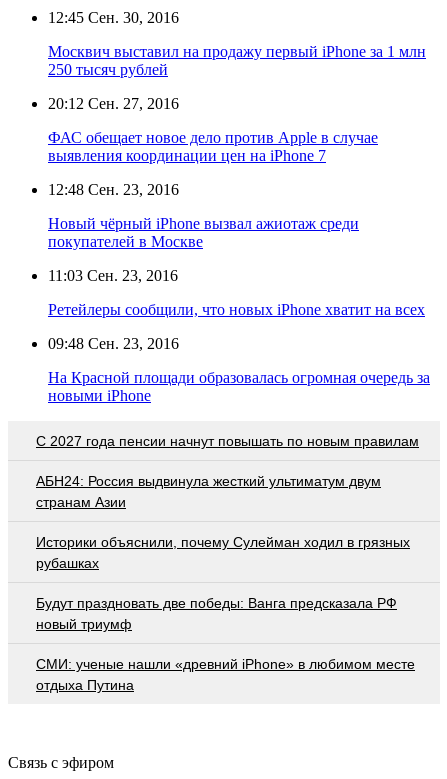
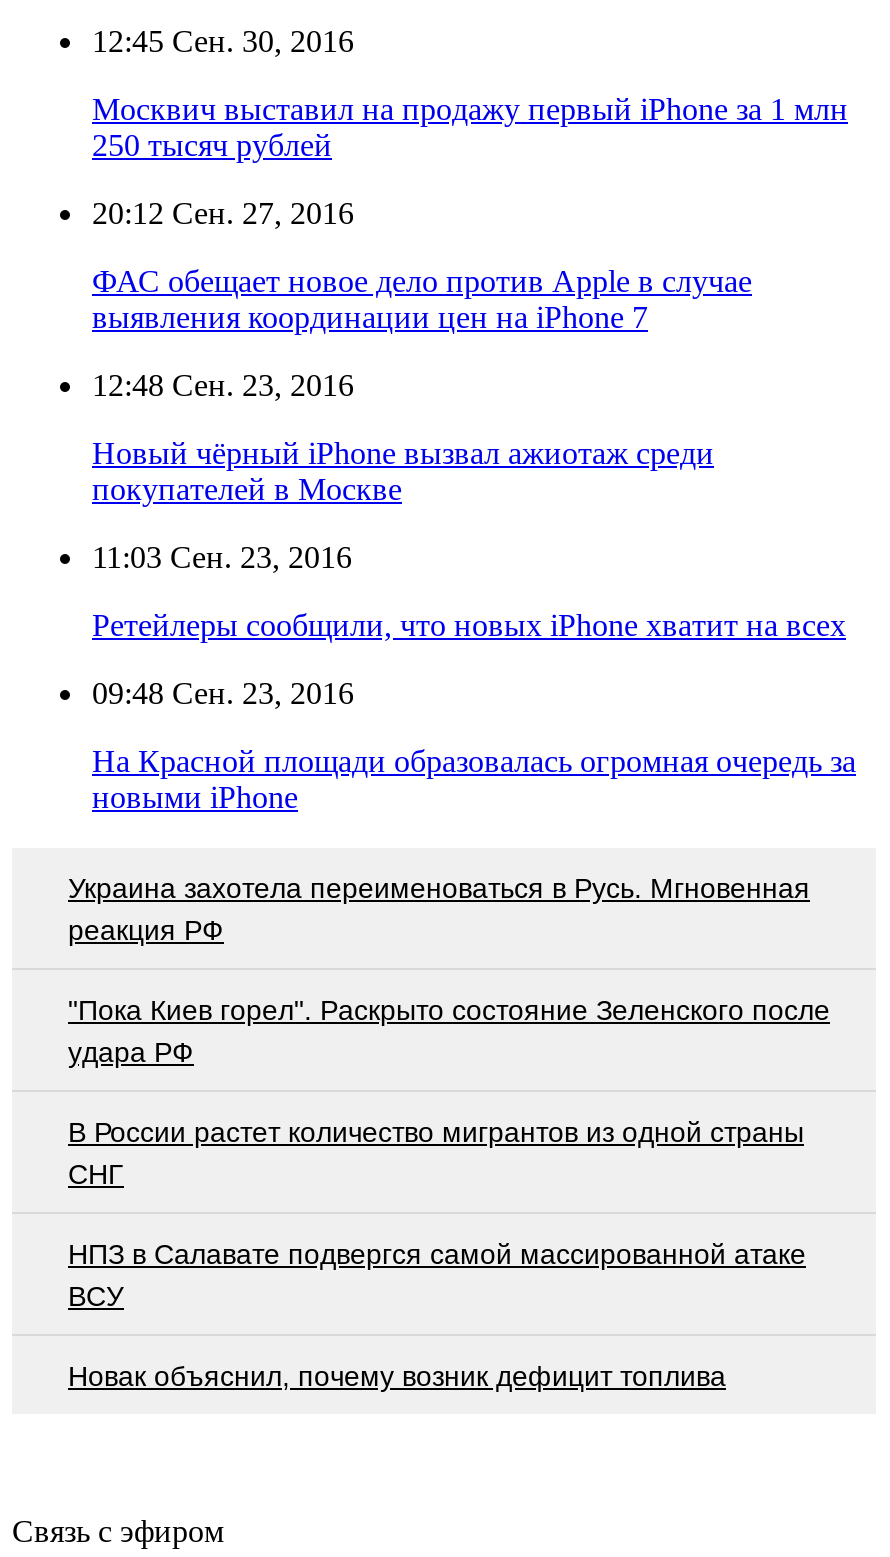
- С 2027 года пенсии начнут повышать по новым правилам
+ Украина захотела переименоваться в Русь. Мгновенная
+ реакция РФ

- АБН24: Россия выдвинула жесткий ультиматум двум
- странам Азии
+ "Пока Киев горел". Раскрыто состояние Зеленского после
+ удара РФ

- Историки объяснили, почему Сулейман ходил в грязных
- рубашках
+ В России растет количество мигрантов из одной страны
+ СНГ

- Будут праздновать две победы: Ванга предсказала РФ
- новый триумф
+ НПЗ в Салавате подвергся самой массированной атаке
+ ВСУ

- СМИ: ученые нашли «древний iPhone» в любимом месте
- отдыха Путина
+ Новак объяснил, почему возник дефицит топлива
